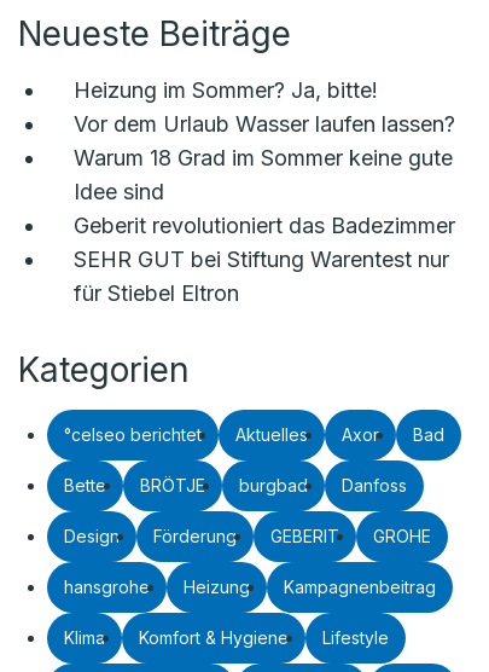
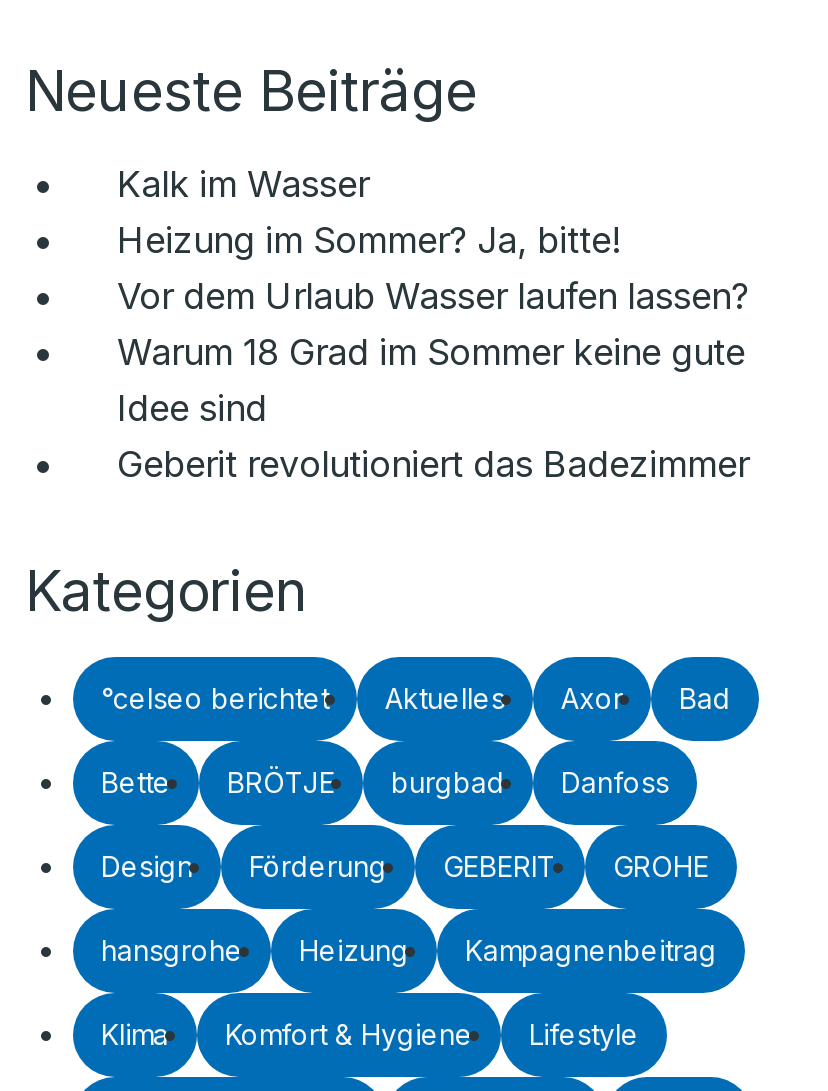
+ Kalk im Wasser

moved down: Heizung im Sommer? Ja, bitte! | Vor dem Urlaub Wasser laufen lassen? | Warum 18 Grad im Sommer keine gute | Idee sind | Geberit revolutioniert das Badezimmer

- SEHR GUT bei Stiftung Warentest nur
- für Stiebel Eltron
